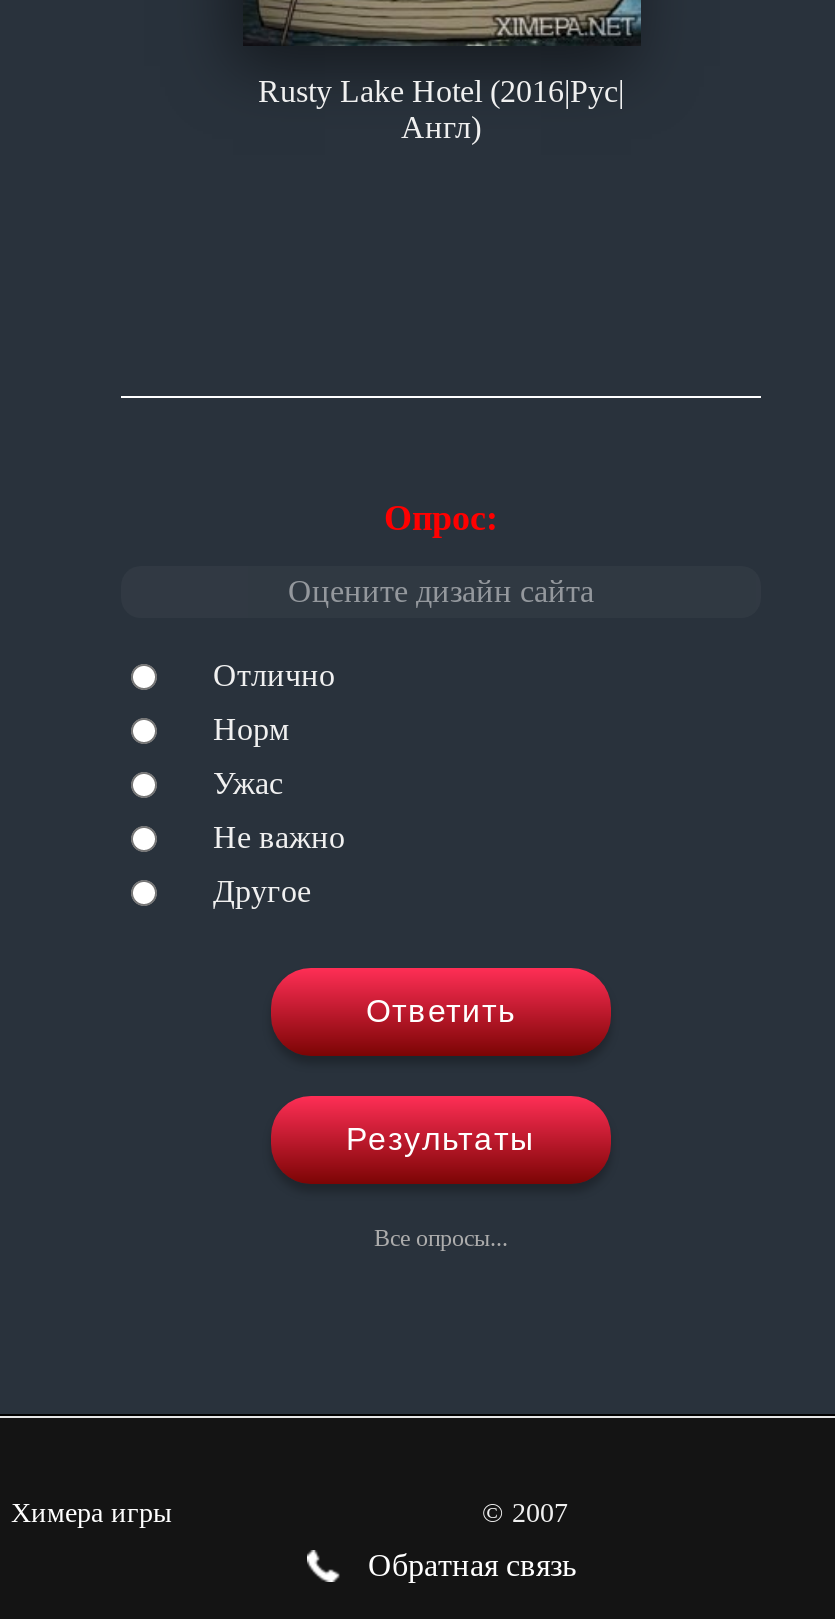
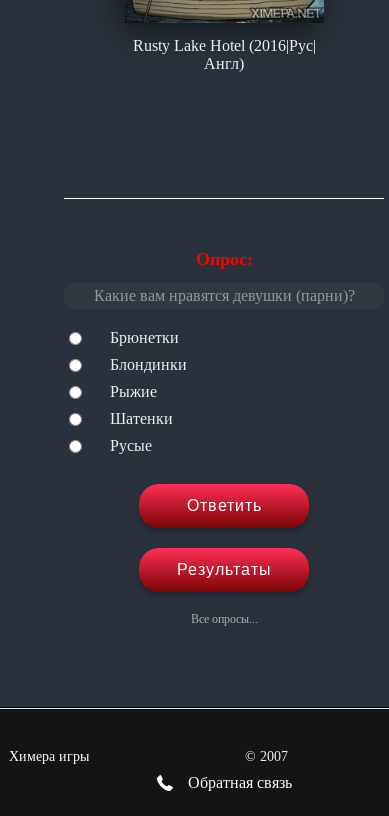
- Оцените дизайн сайта
+ Какие вам нравятся девушки (парни)?

- Отлично
+ Брюнетки

- Норм
+ Блондинки

- Ужас
+ Рыжие

- Не важно
+ Шатенки

- Другое
+ Русые
